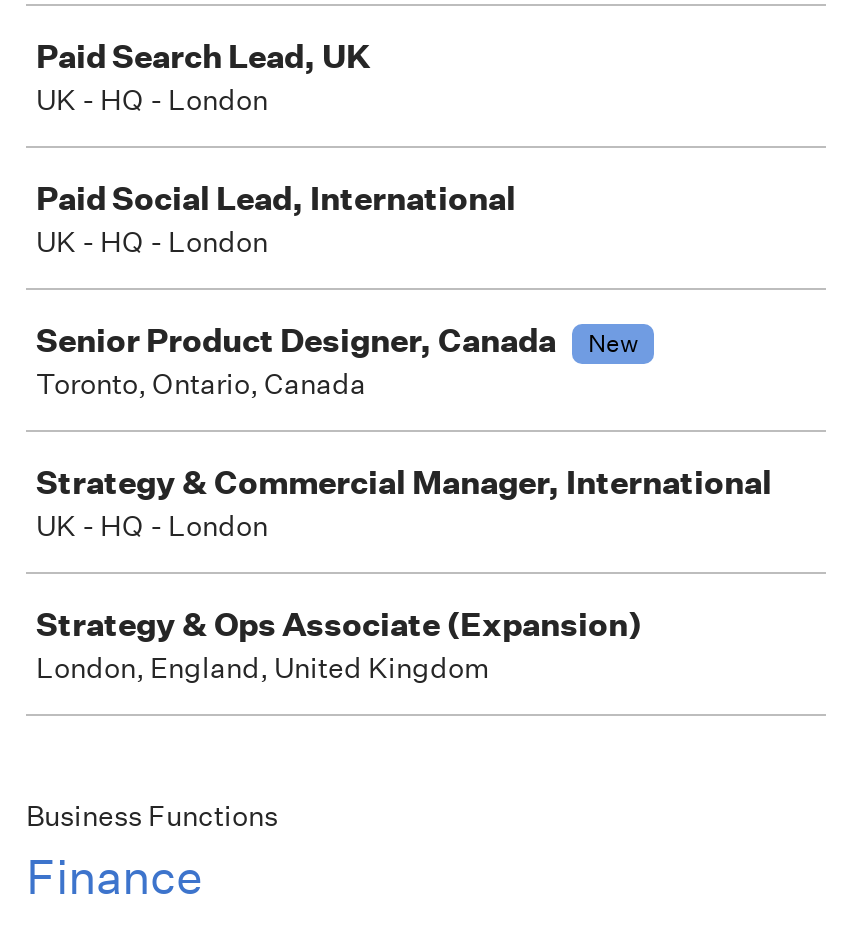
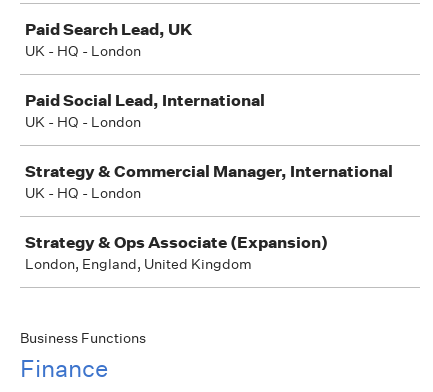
- Senior Product Designer, Canada
- New
- Toronto, Ontario, Canada
